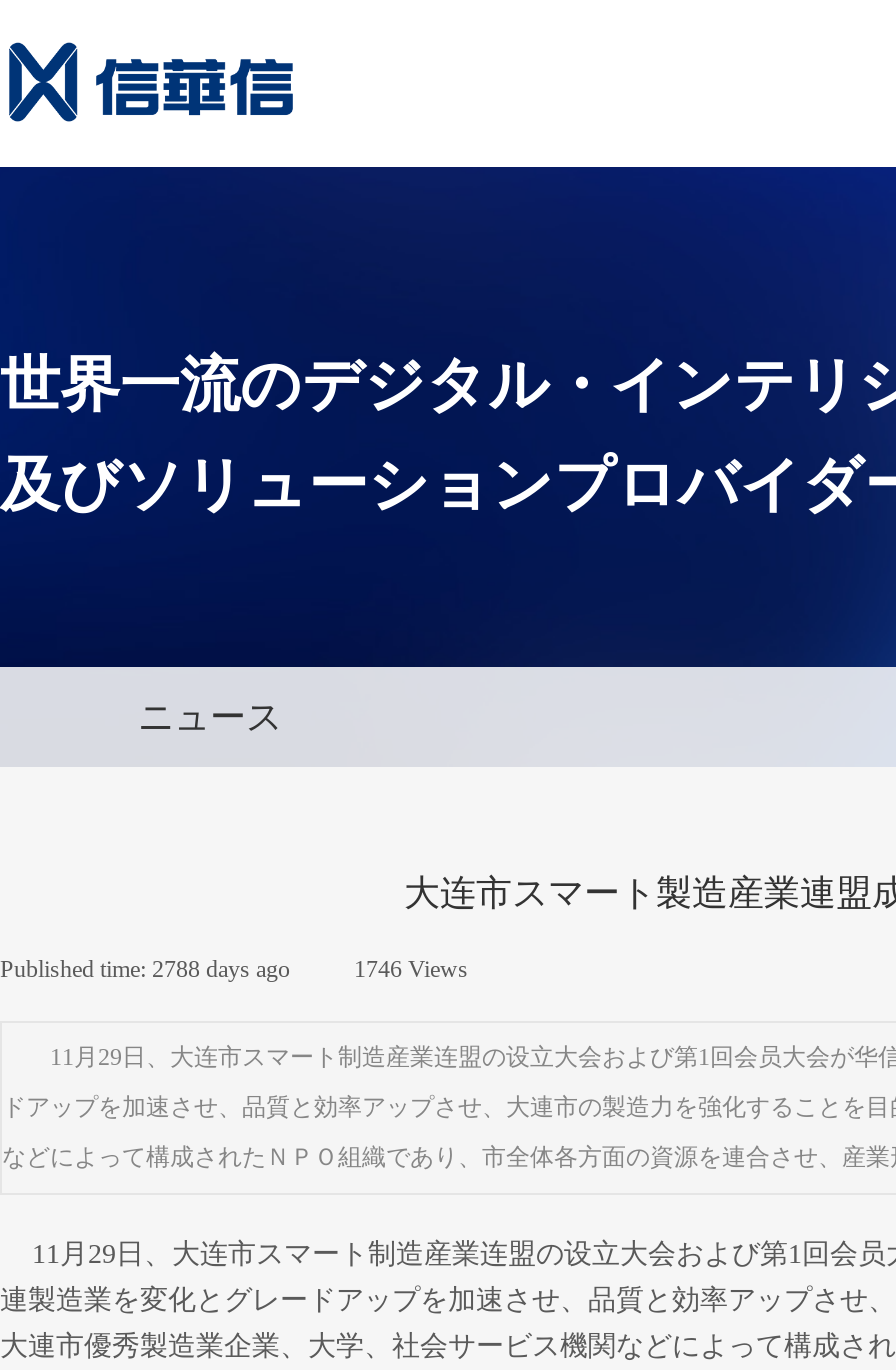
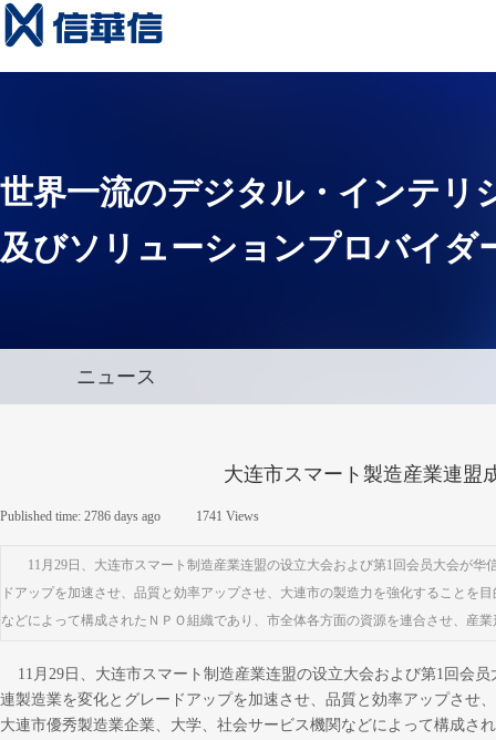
- Published time: 2788 days ago
+ Published time: 2786 days ago

- 1746 Views
+ 1741 Views
